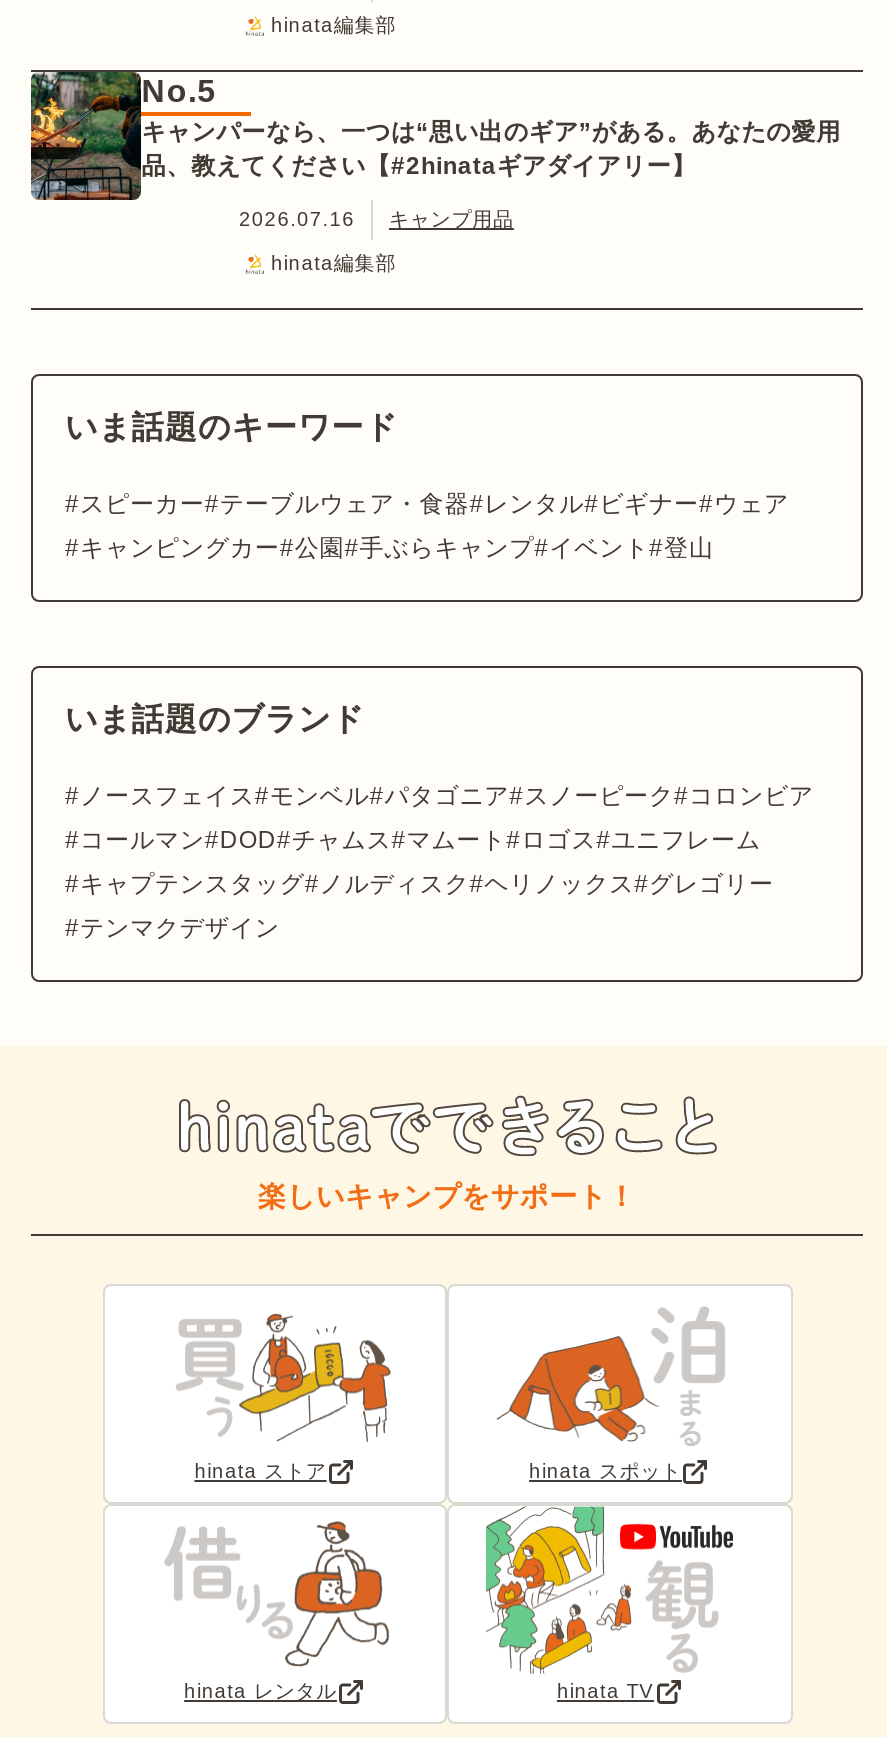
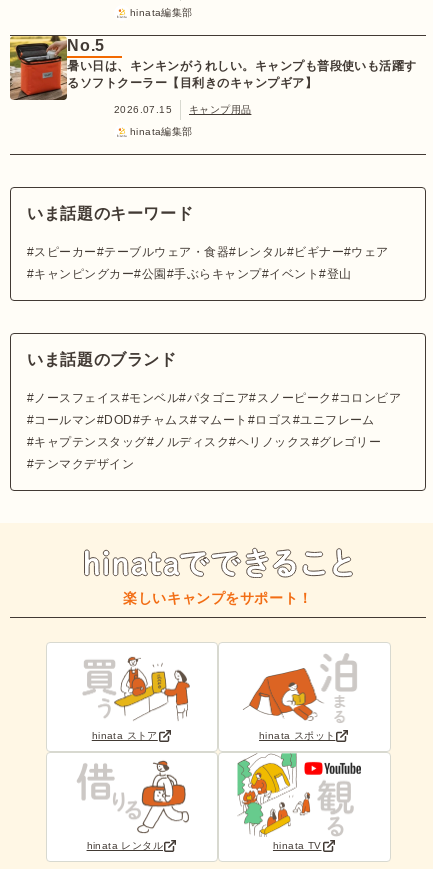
- [image]
- キャンパーなら、一つは“思い出のギア”がある。あなたの愛用
- 品、教えてください【#2hinataギアダイアリー】
+ [image]
+ 暑い日は、キンキンがうれしい。キャンプも普段使いも活躍す
+ るソフトクーラー【目利きのキャンプギア】

- 2026.07.16 キャンプ用品
+ 2026.07.15 キャンプ用品
